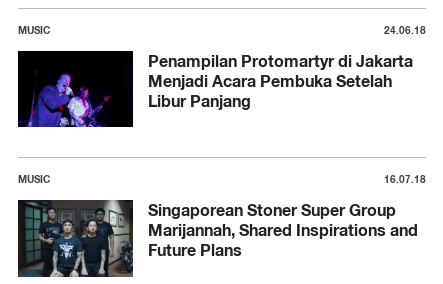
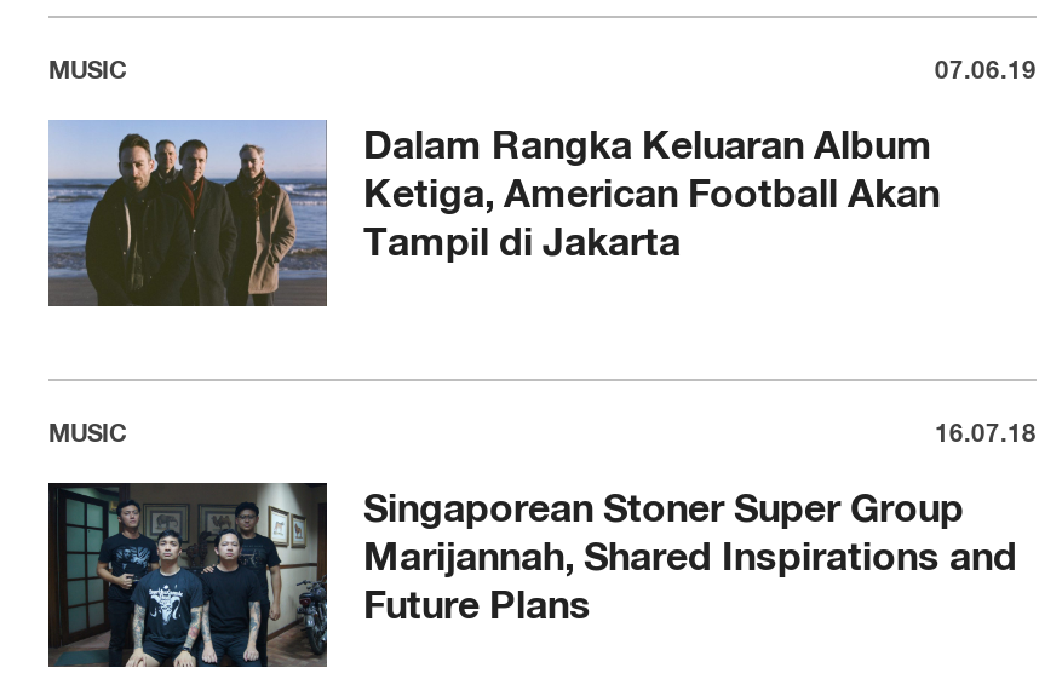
- 24.06.18
+ 07.06.19

- [image]
- Penampilan Protomartyr di Jakarta
- Menjadi Acara Pembuka Setelah
- Libur Panjang
+ [image]
+ Dalam Rangka Keluaran Album
+ Ketiga, American Football Akan
+ Tampil di Jakarta
